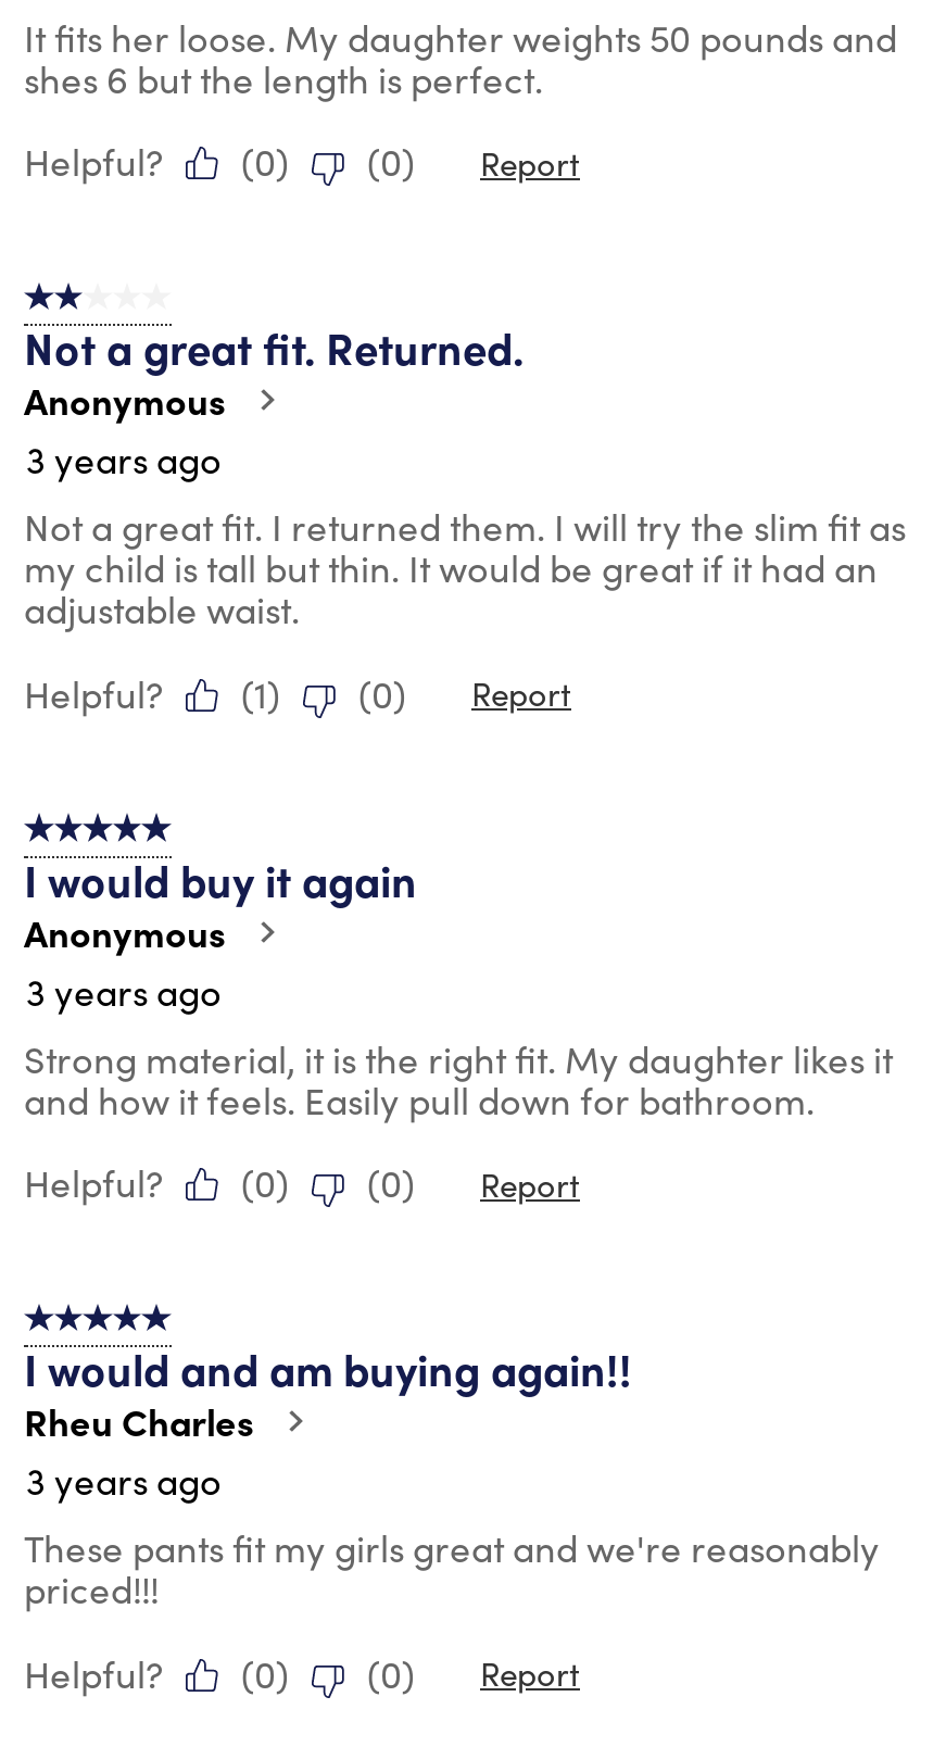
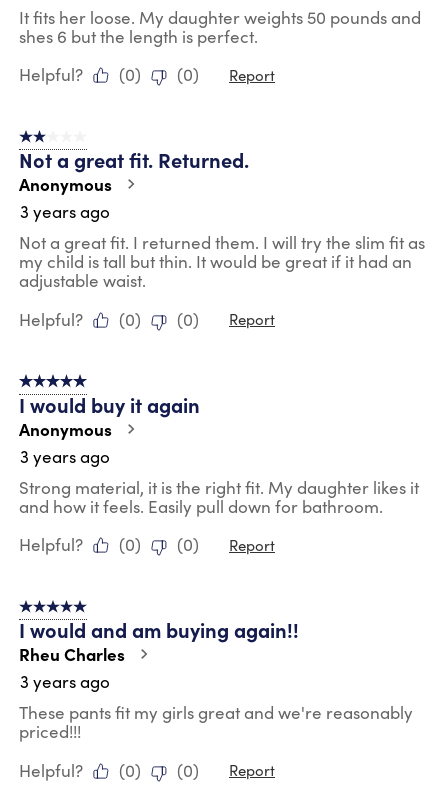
- Helpful? (1) (0) Report
+ Helpful? (0) (0) Report
